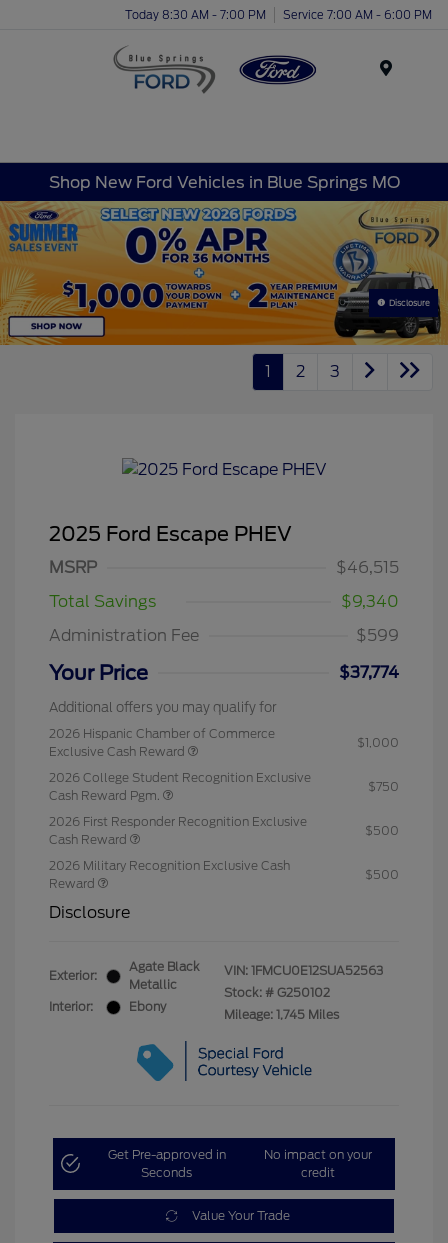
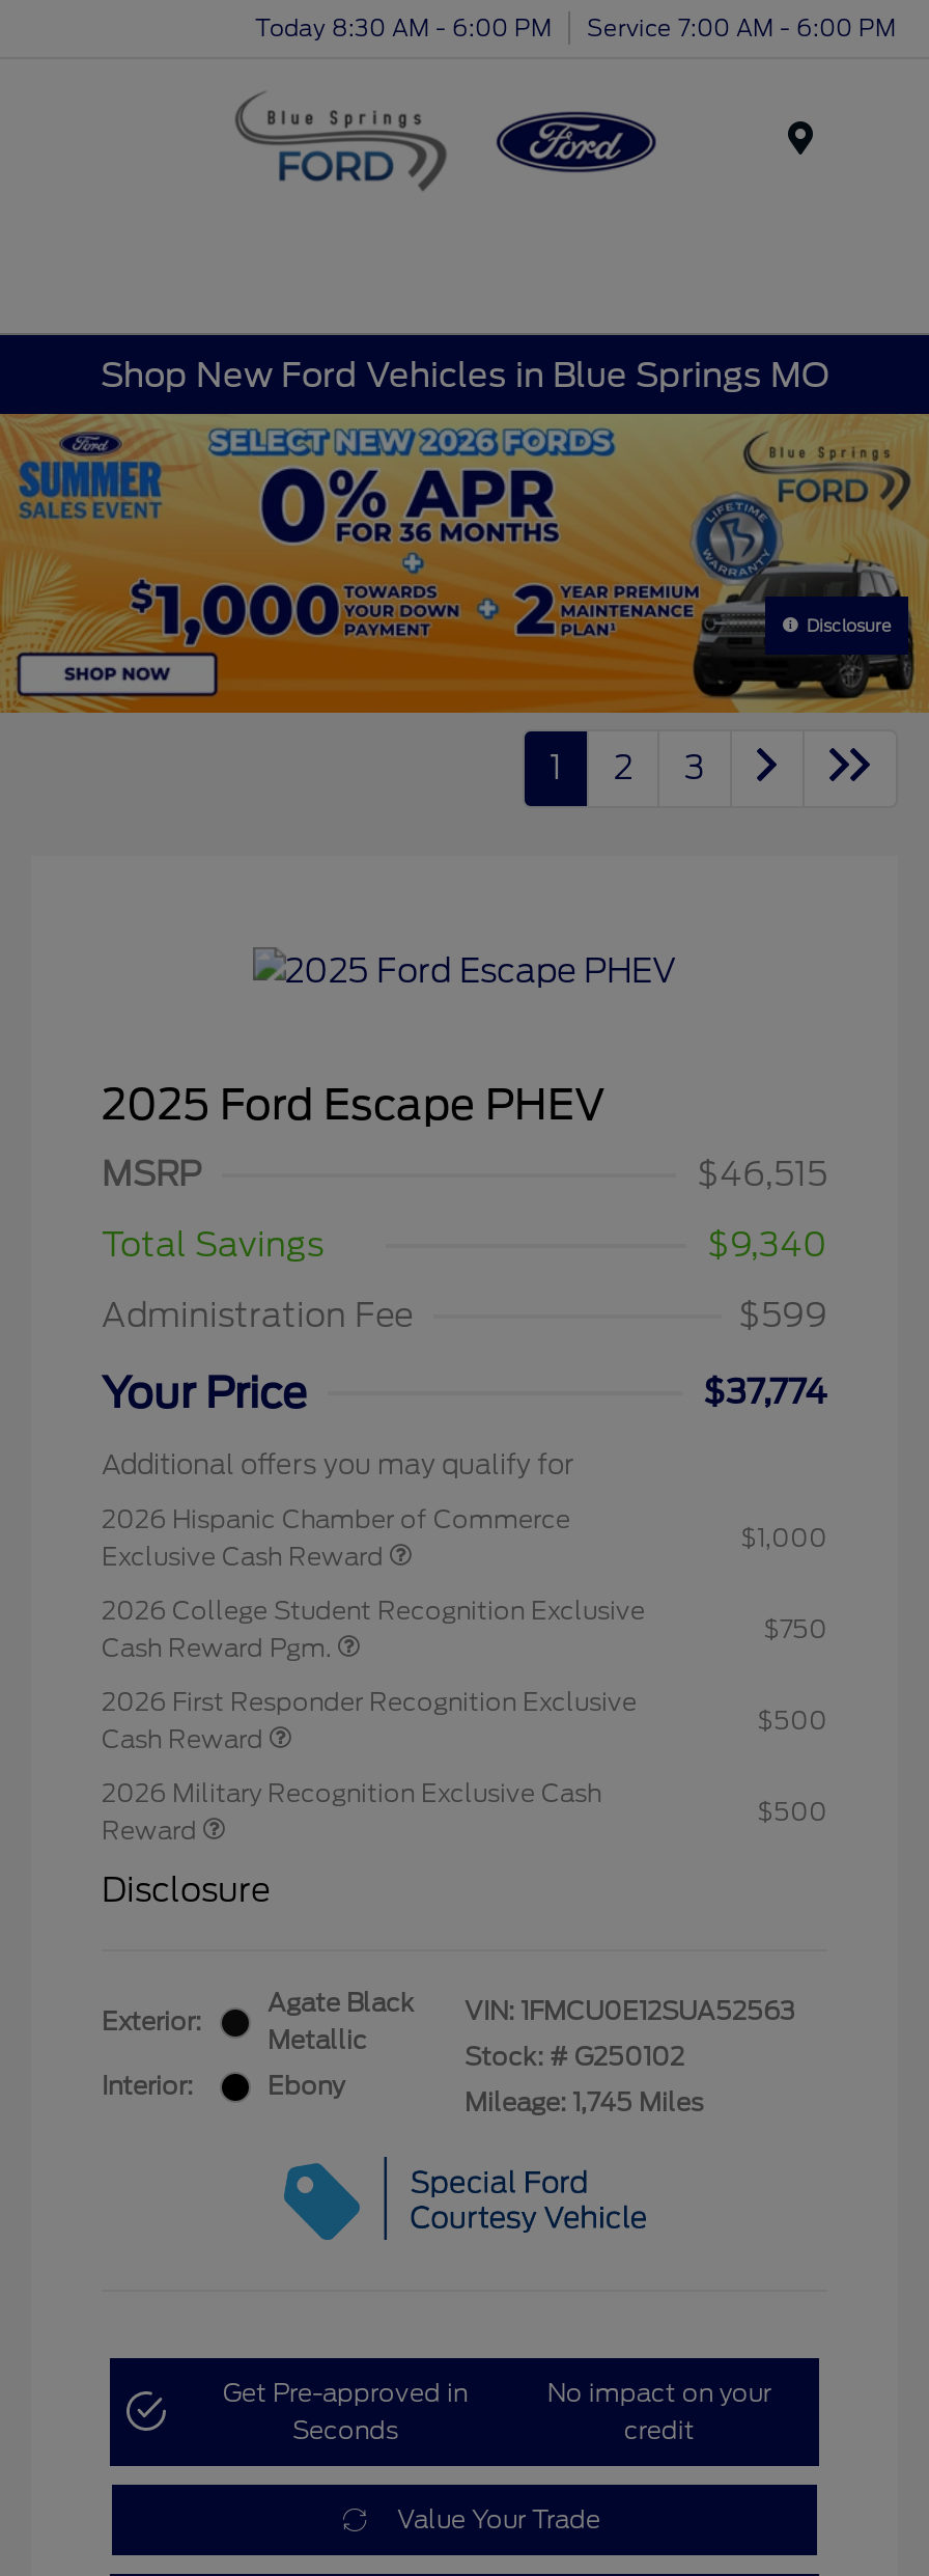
- Today 8:30 AM - 7:00 PM Service 7:00 AM - 6:00 PM
+ Today 8:30 AM - 6:00 PM Service 7:00 AM - 6:00 PM
